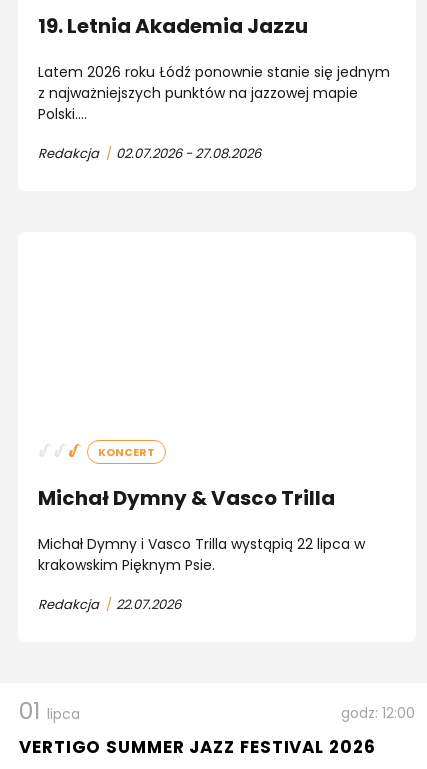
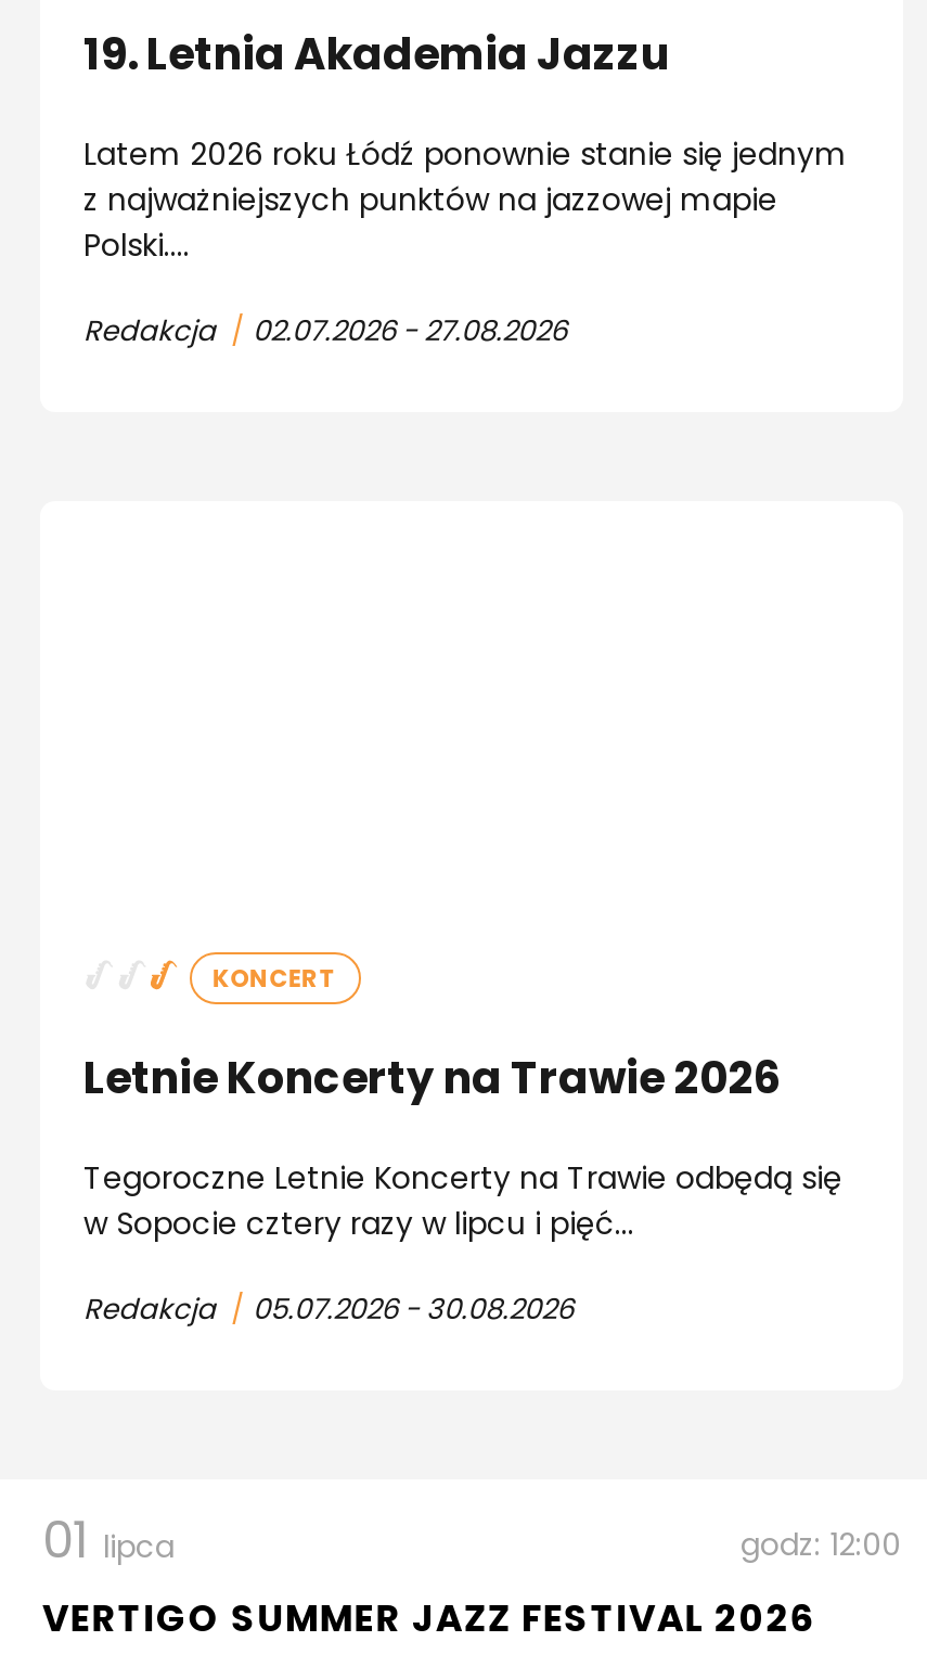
- Michał Dymny & Vasco Trilla
+ Letnie Koncerty na Trawie 2026

- Michał Dymny i Vasco Trilla wystąpią 22 lipca w
- krakowskim Pięknym Psie.
+ Tegoroczne Letnie Koncerty na Trawie odbędą się
+ w Sopocie cztery razy w lipcu i pięć...

- Redakcja / 22.07.2026
+ Redakcja / 05.07.2026 - 30.08.2026
